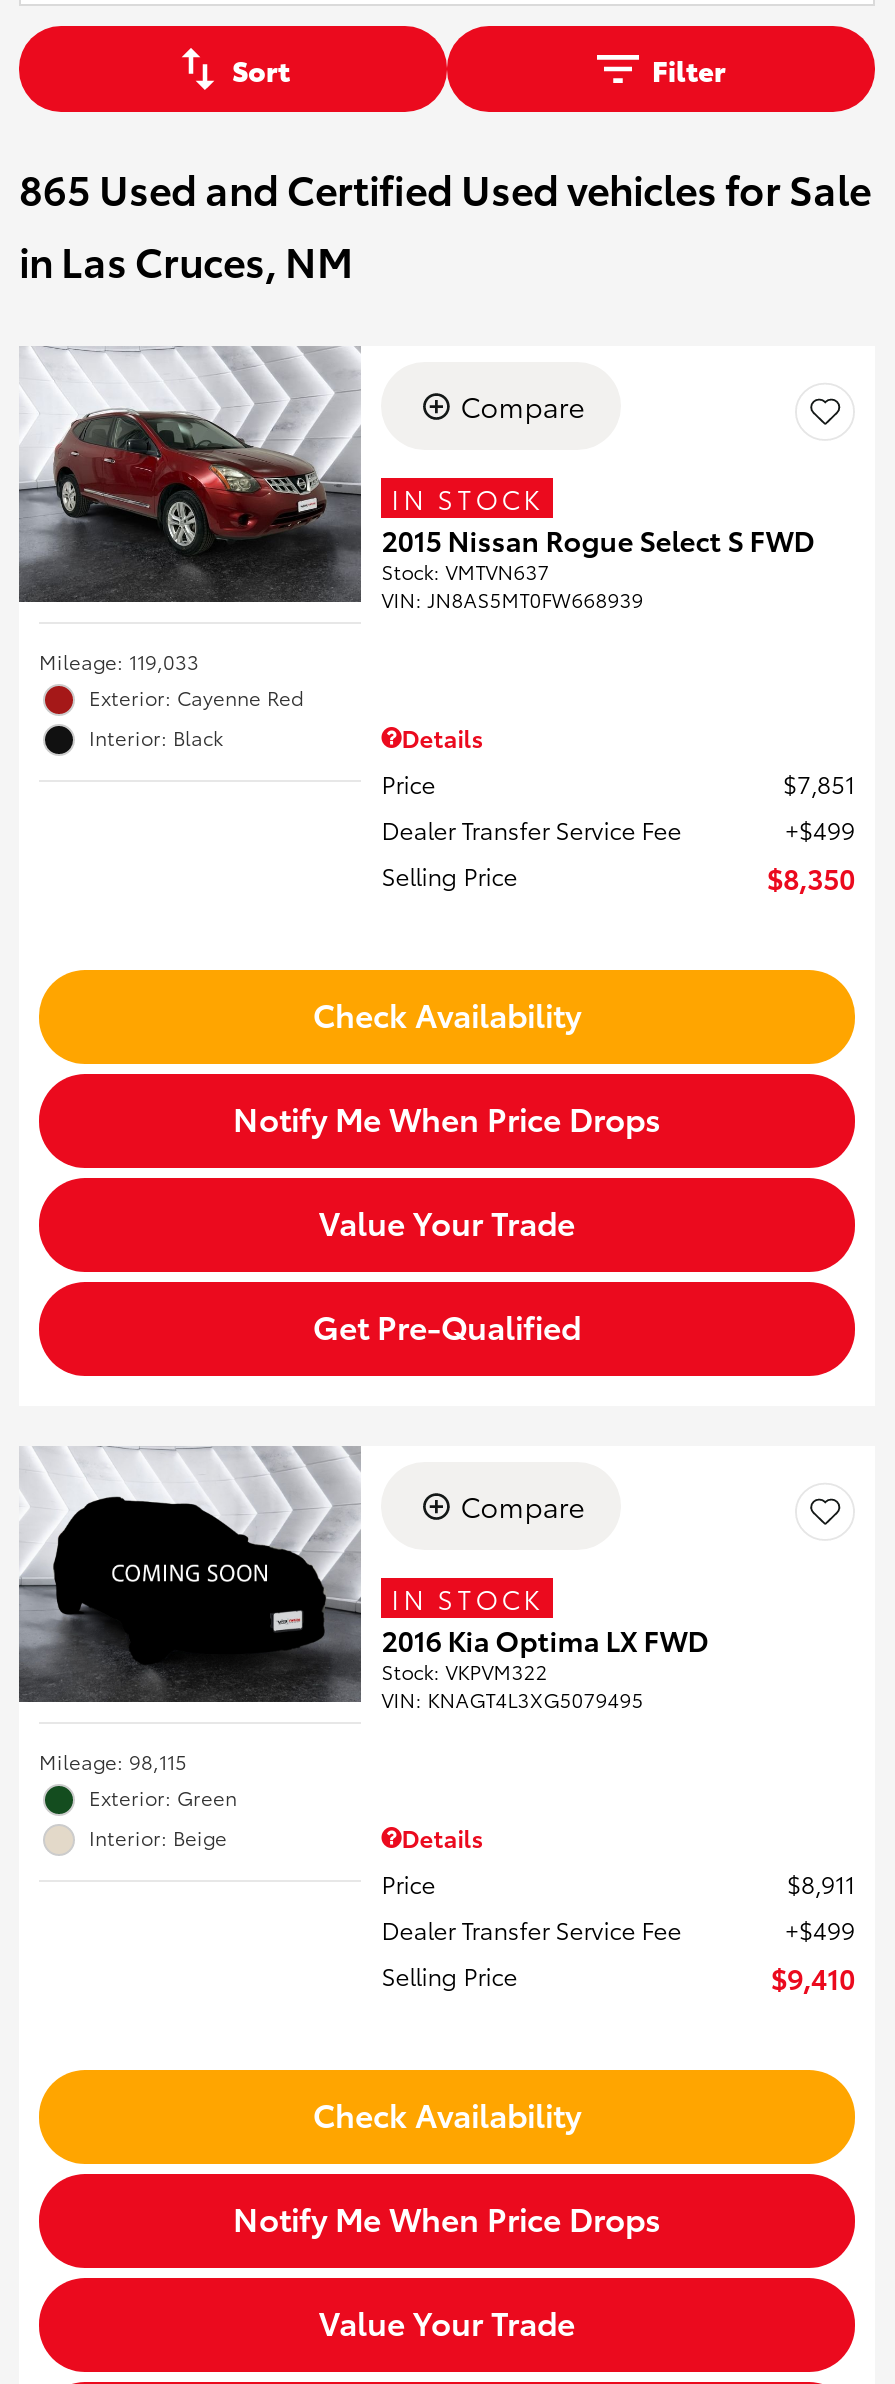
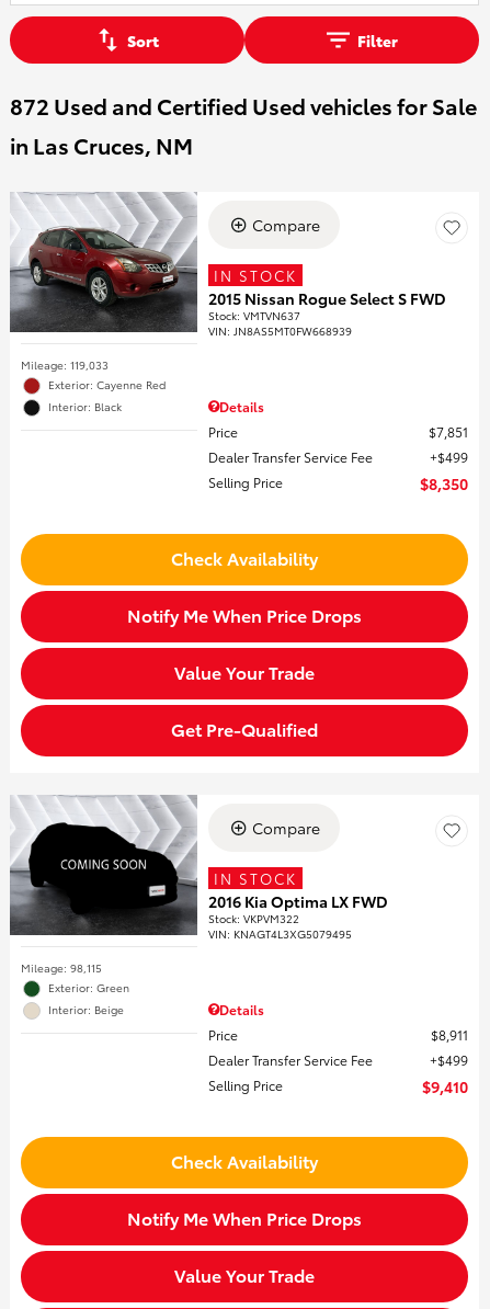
- 865 Used and Certified Used vehicles for Sale
+ 872 Used and Certified Used vehicles for Sale
